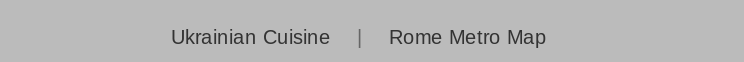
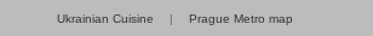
- Rome Metro Map
+ Prague Metro map
